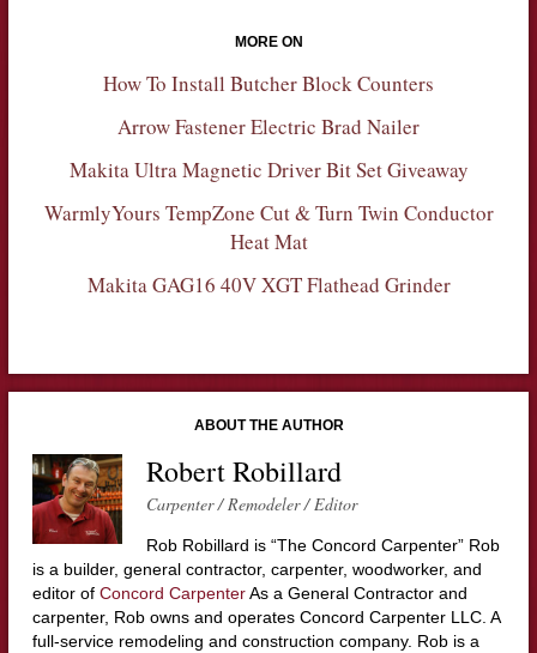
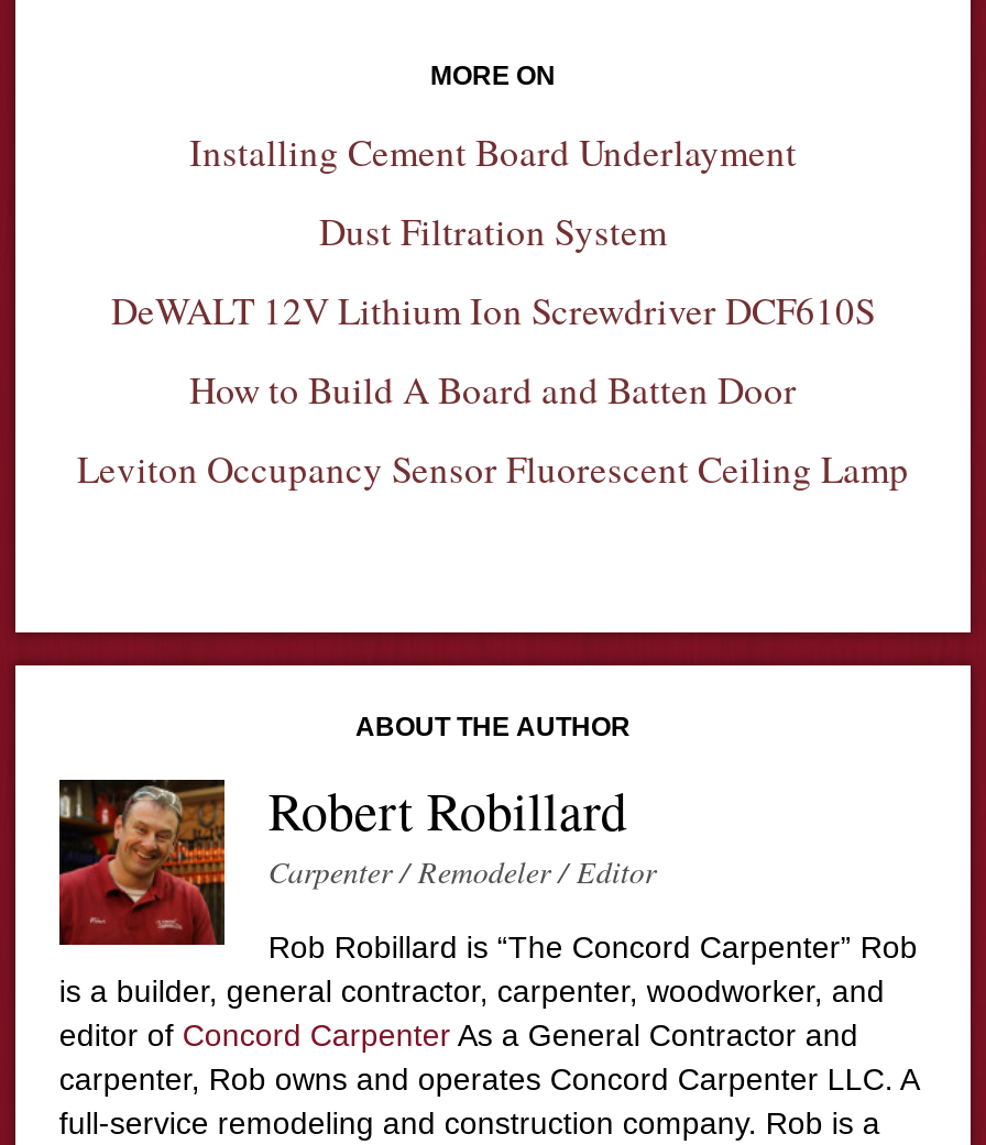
- How To Install Butcher Block Counters
+ Installing Cement Board Underlayment

- Arrow Fastener Electric Brad Nailer
+ Dust Filtration System

- Makita Ultra Magnetic Driver Bit Set Giveaway
+ DeWALT 12V Lithium Ion Screwdriver DCF610S

- WarmlyYours TempZone Cut & Turn Twin Conductor
- Heat Mat
+ How to Build A Board and Batten Door

- Makita GAG16 40V XGT Flathead Grinder
+ Leviton Occupancy Sensor Fluorescent Ceiling Lamp
